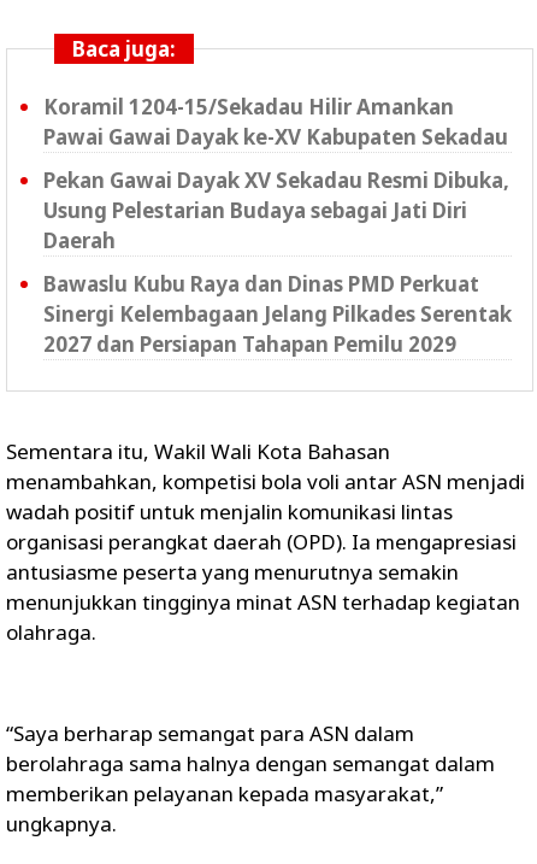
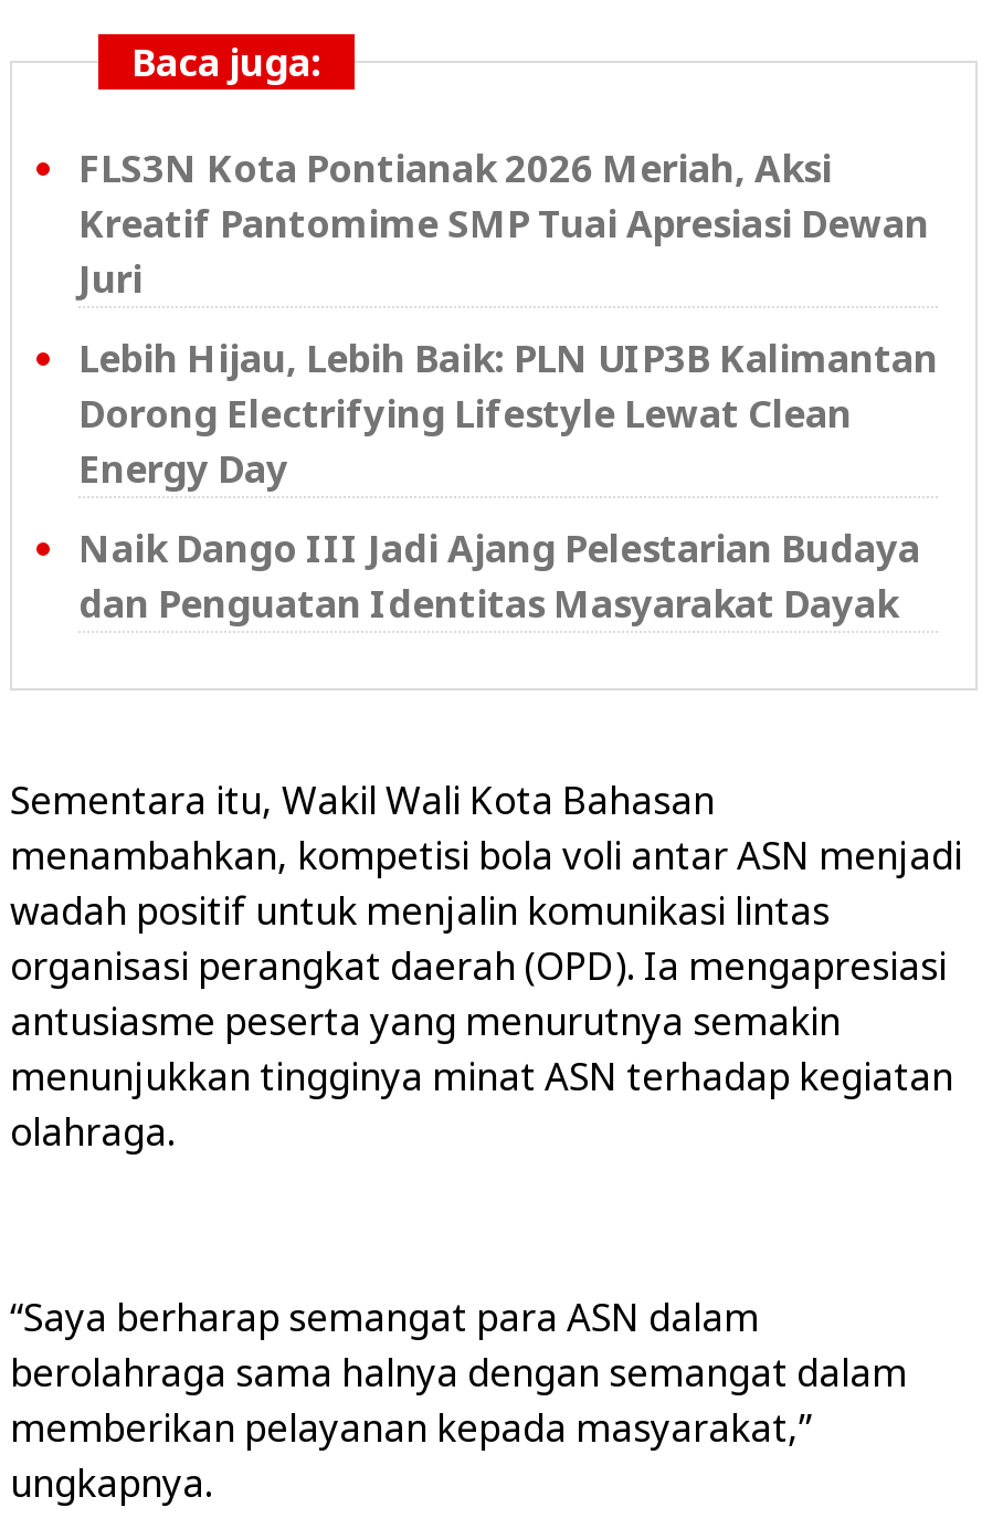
- Koramil 1204-15/Sekadau Hilir Amankan
- Pawai Gawai Dayak ke-XV Kabupaten Sekadau
+ FLS3N Kota Pontianak 2026 Meriah, Aksi
+ Kreatif Pantomime SMP Tuai Apresiasi Dewan
+ Juri

- Pekan Gawai Dayak XV Sekadau Resmi Dibuka,
- Usung Pelestarian Budaya sebagai Jati Diri
- Daerah
+ Lebih Hijau, Lebih Baik: PLN UIP3B Kalimantan
+ Dorong Electrifying Lifestyle Lewat Clean
+ Energy Day

- Bawaslu Kubu Raya dan Dinas PMD Perkuat
- Sinergi Kelembagaan Jelang Pilkades Serentak
- 2027 dan Persiapan Tahapan Pemilu 2029
+ Naik Dango III Jadi Ajang Pelestarian Budaya
+ dan Penguatan Identitas Masyarakat Dayak
